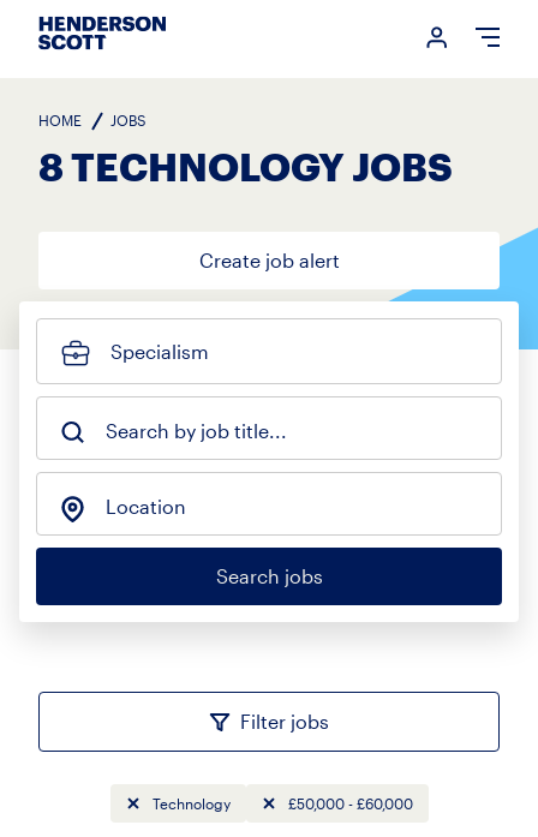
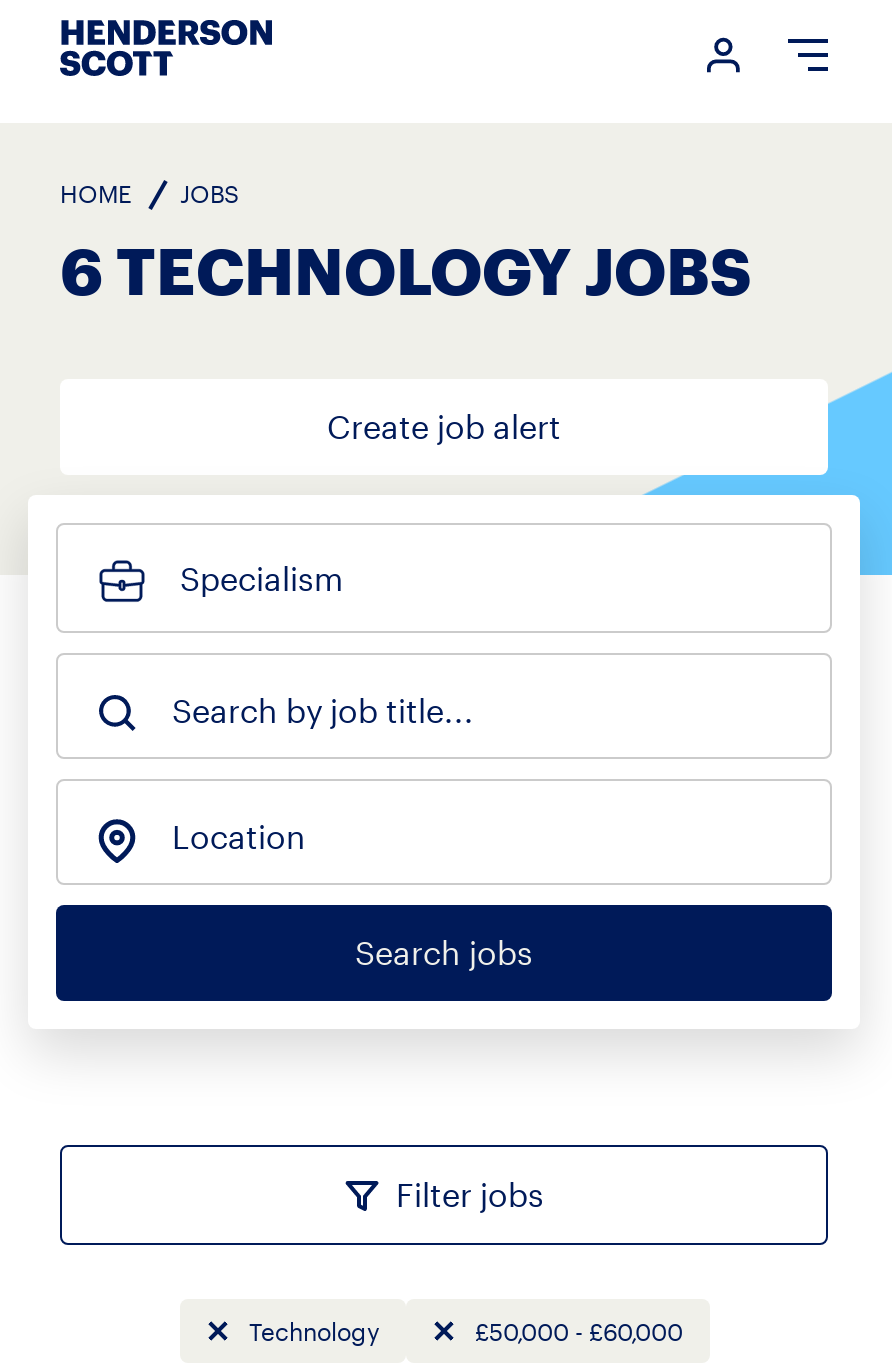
- 8 TECHNOLOGY JOBS
+ 6 TECHNOLOGY JOBS
